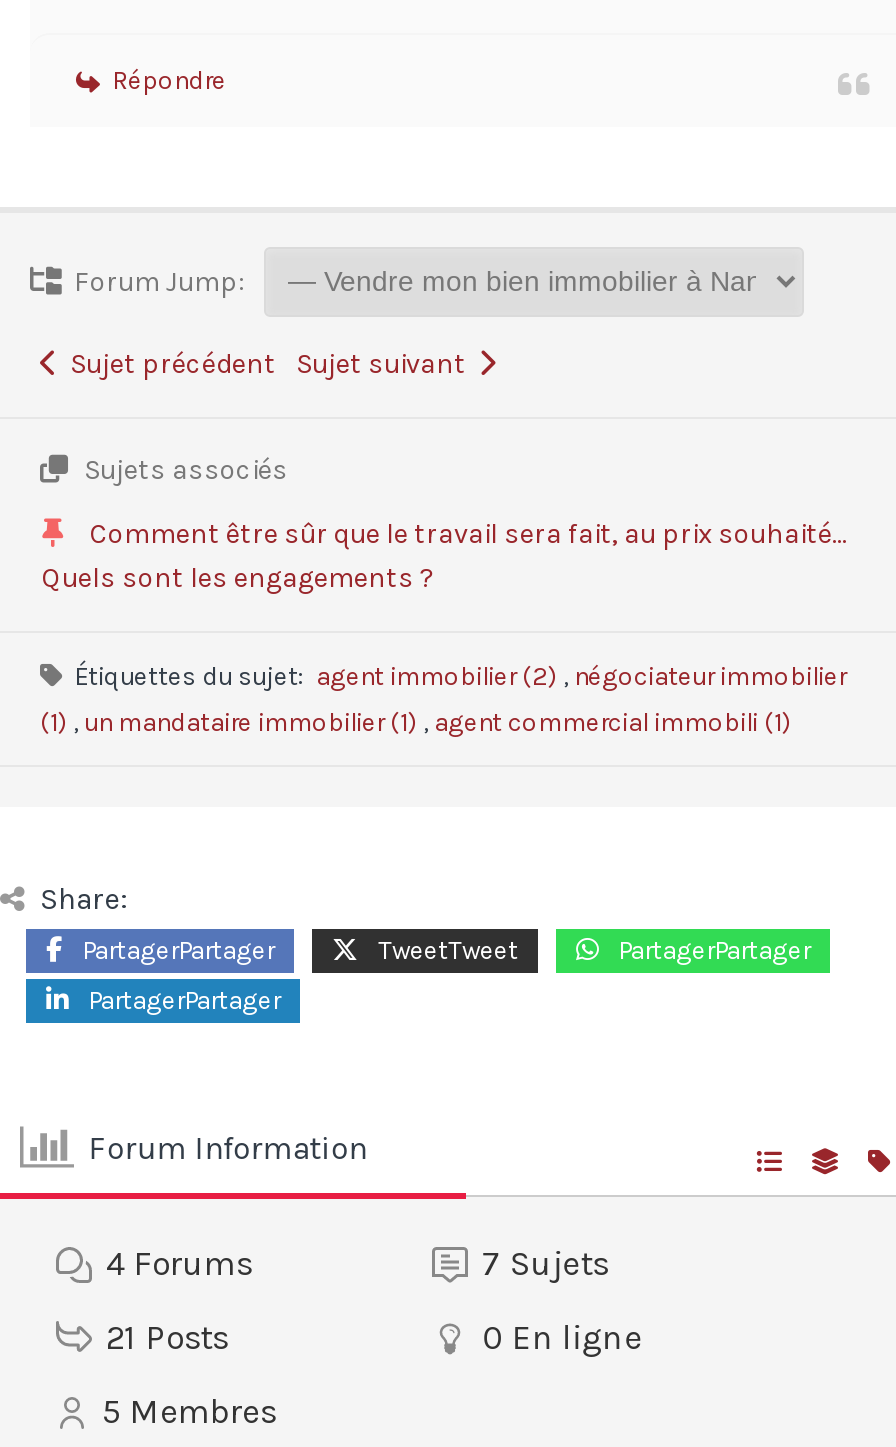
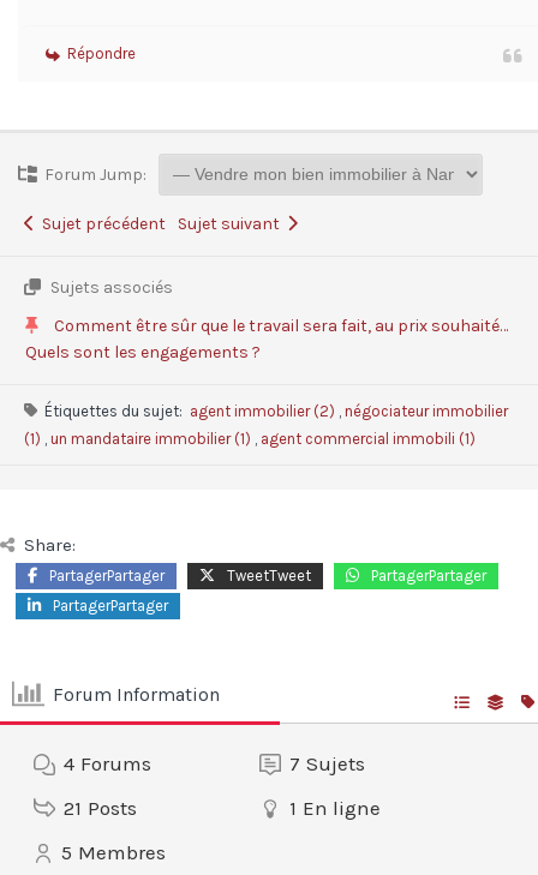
- 0 En ligne
+ 1 En ligne
